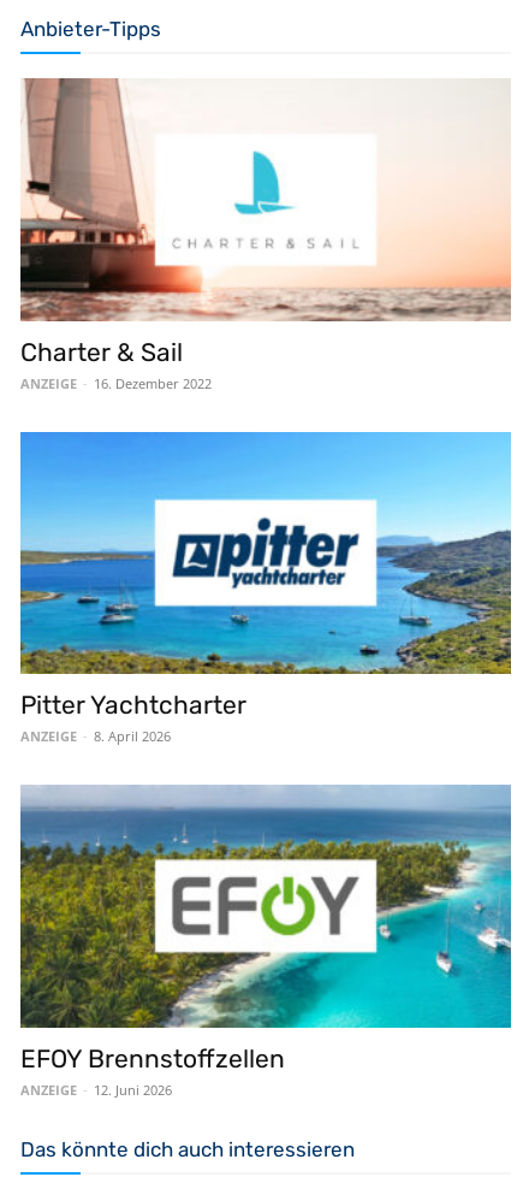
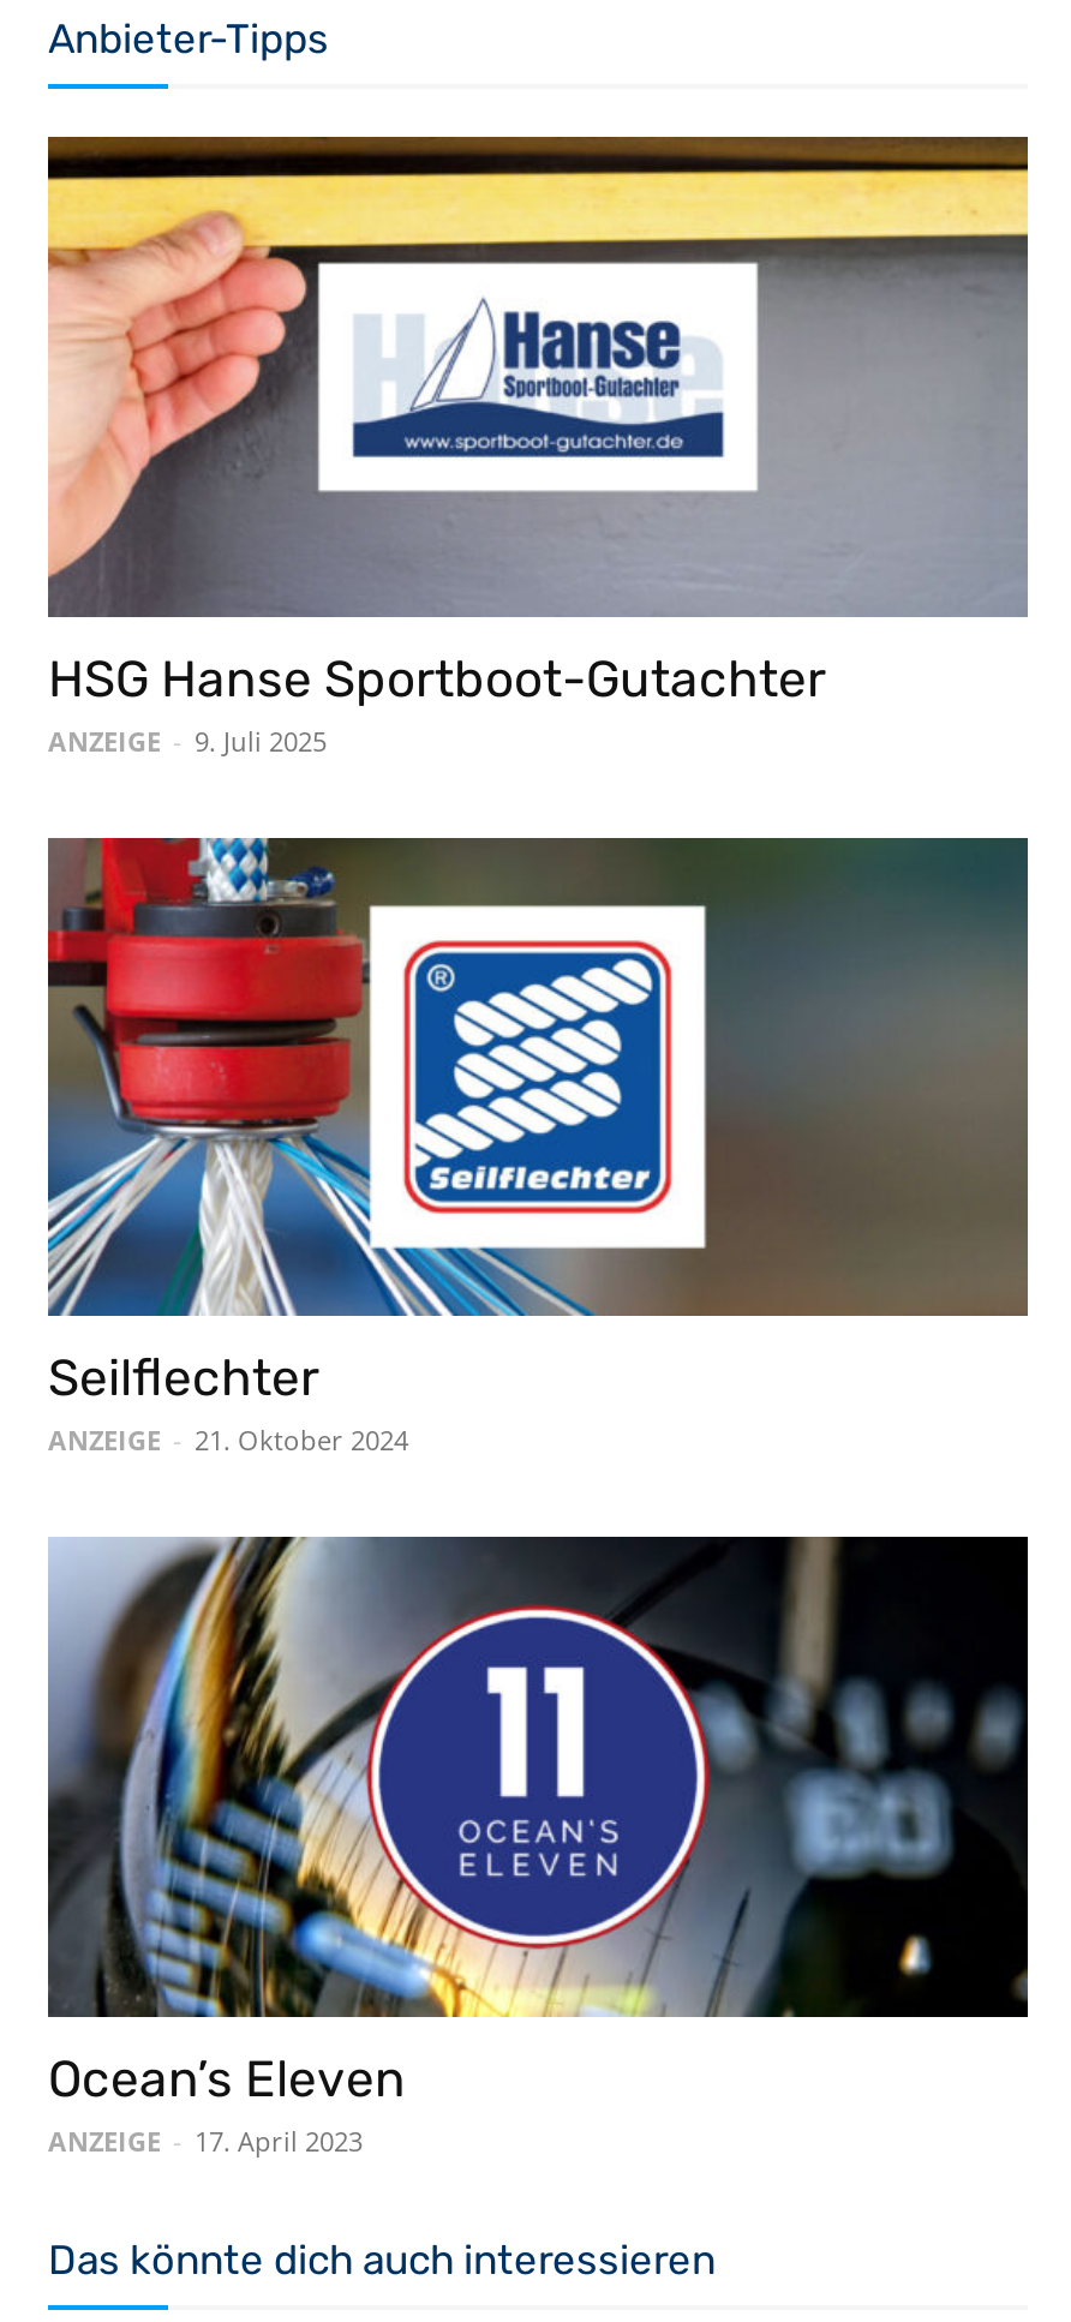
- [image]
- Charter & Sail
- ANZEIGE - 16. Dezember 2022
+ [image]
+ HSG Hanse Sportboot-Gutachter
+ ANZEIGE - 9. Juli 2025

- [image]
- Pitter Yachtcharter
- ANZEIGE - 8. April 2026
+ [image]
+ Seilflechter
+ ANZEIGE - 21. Oktober 2024

- [image]
- EFOY Brennstoffzellen
- ANZEIGE - 12. Juni 2026
+ [image]
+ Ocean’s Eleven
+ ANZEIGE - 17. April 2023
